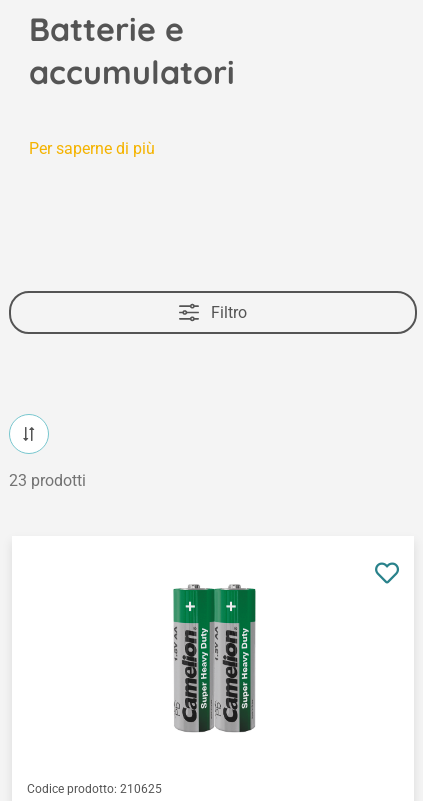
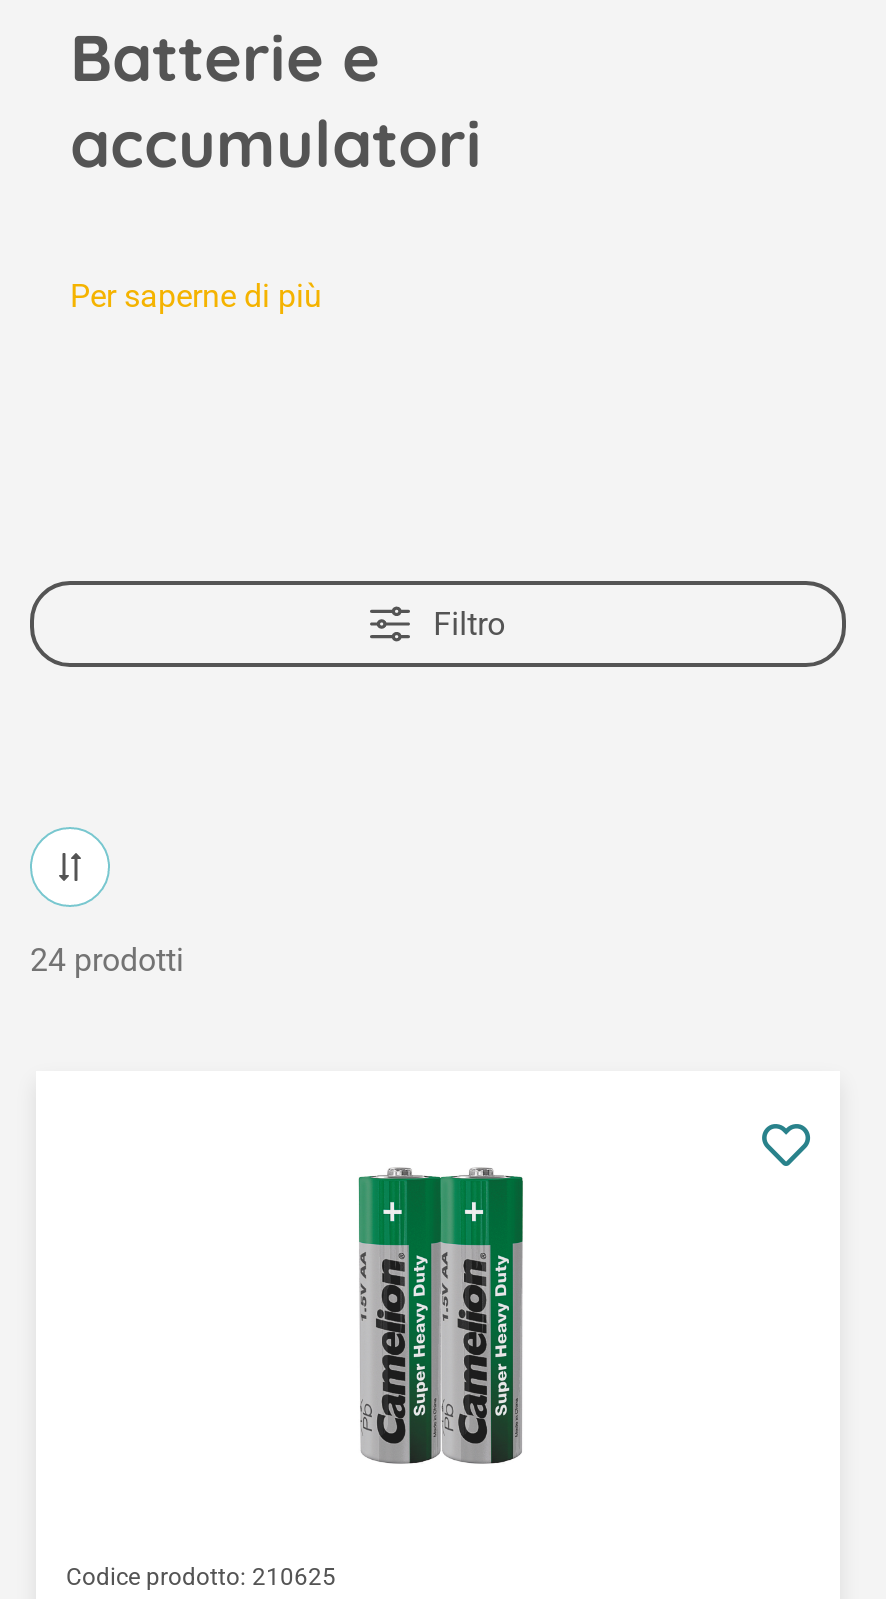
- 23 prodotti
+ 24 prodotti
